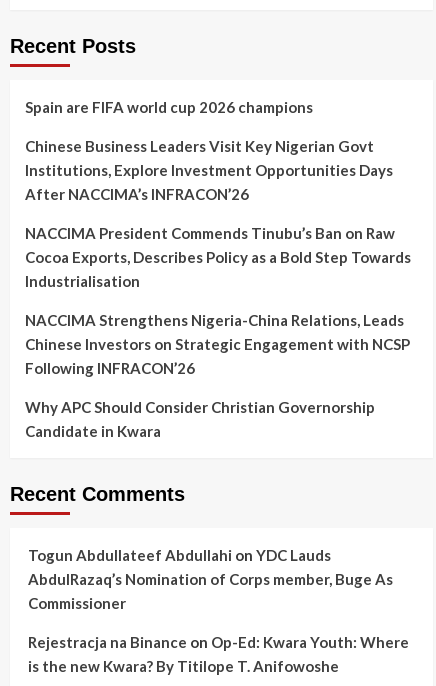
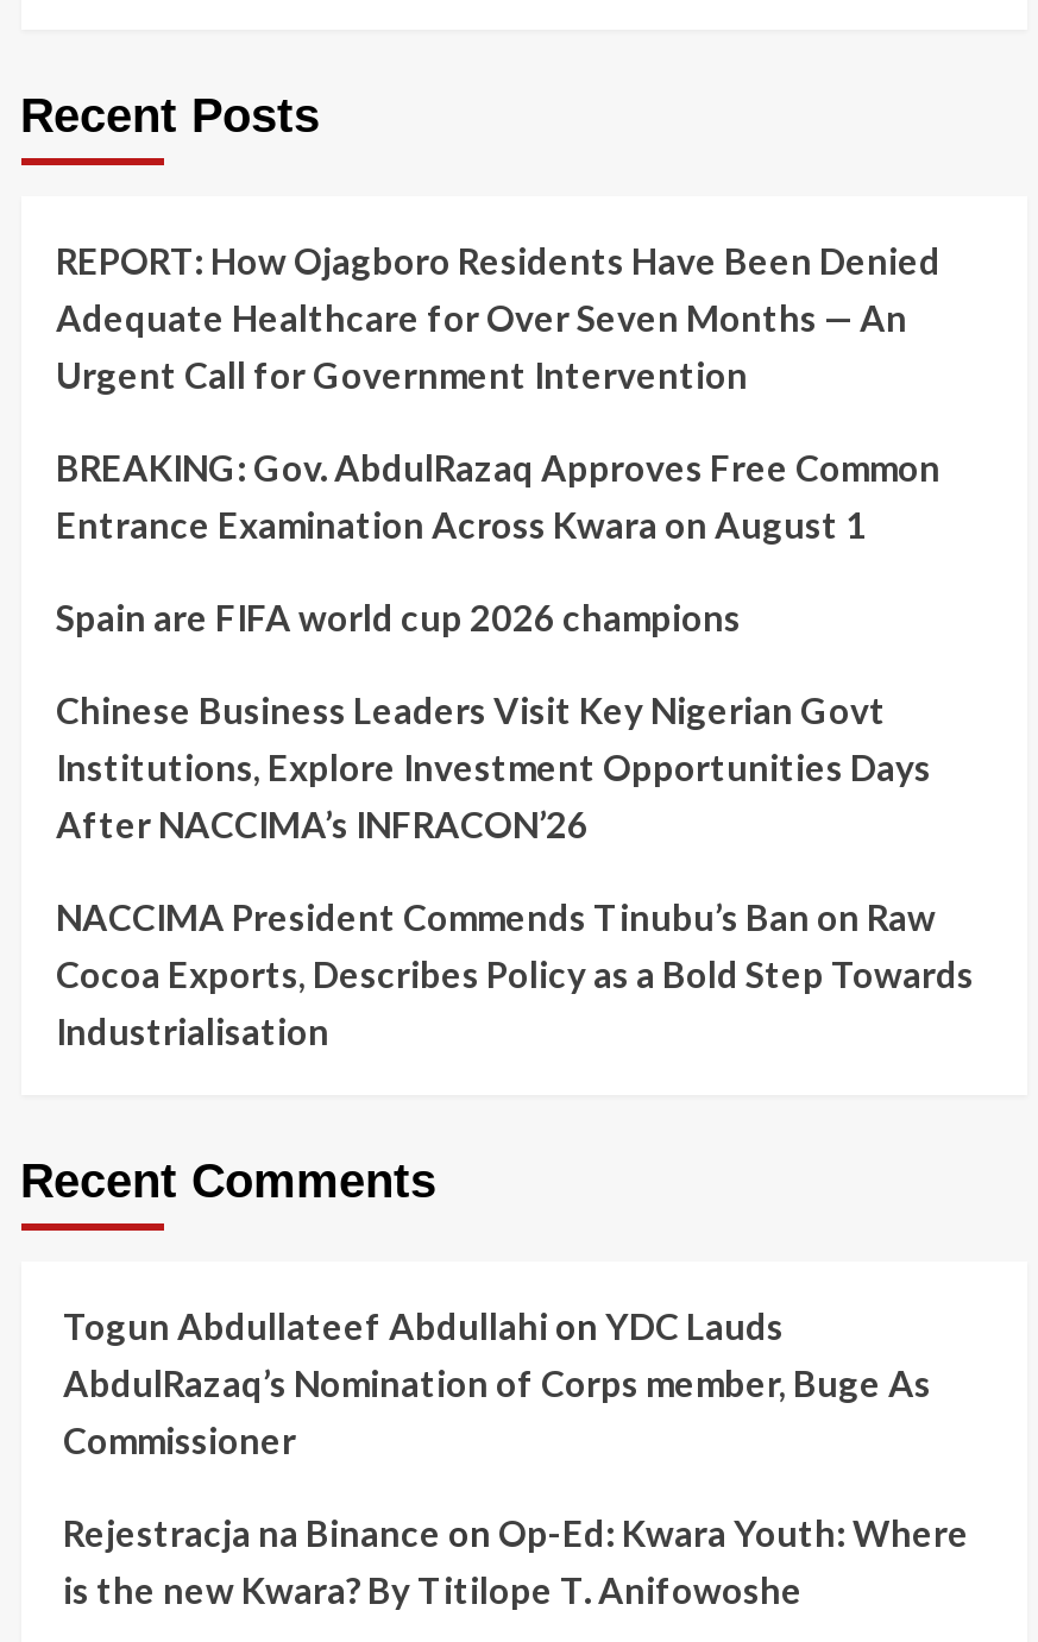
+ REPORT: How Ojagboro Residents Have Been Denied
+ Adequate Healthcare for Over Seven Months — An
+ Urgent Call for Government Intervention
+ BREAKING: Gov. AbdulRazaq Approves Free Common
+ Entrance Examination Across Kwara on August 1

moved down: Spain are FIFA world cup 2026 champions | Chinese Business Leaders Visit Key Nigerian Govt | Institutions, Explore Investment Opportunities Days | After NACCIMA’s INFRACON’26 | NACCIMA President Commends Tinubu’s Ban on Raw | Cocoa Exports, Describes Policy as a Bold Step Towards | Industrialisation

- NACCIMA Strengthens Nigeria-China Relations, Leads
- Chinese Investors on Strategic Engagement with NCSP
- Following INFRACON’26
- Why APC Should Consider Christian Governorship
- Candidate in Kwara
